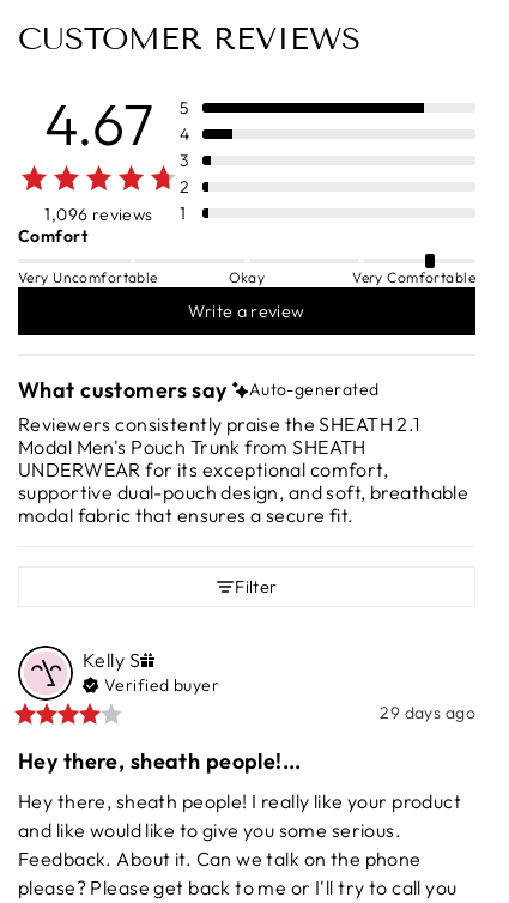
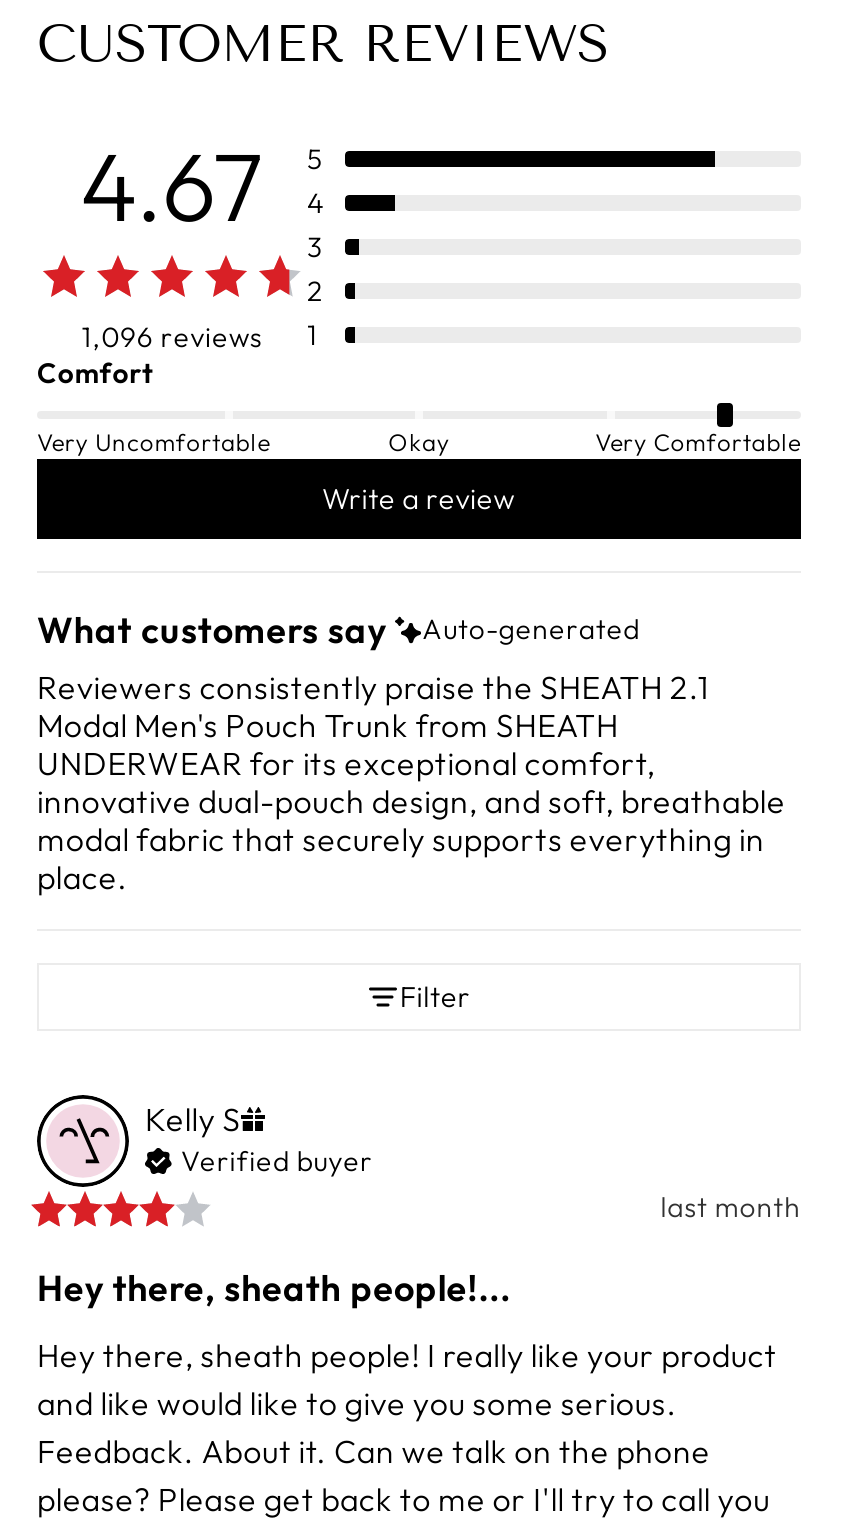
- supportive dual-pouch design, and soft, breathable
- modal fabric that ensures a secure fit.
+ innovative dual-pouch design, and soft, breathable
+ modal fabric that securely supports everything in
+ place.

- 29 days ago
+ last month
